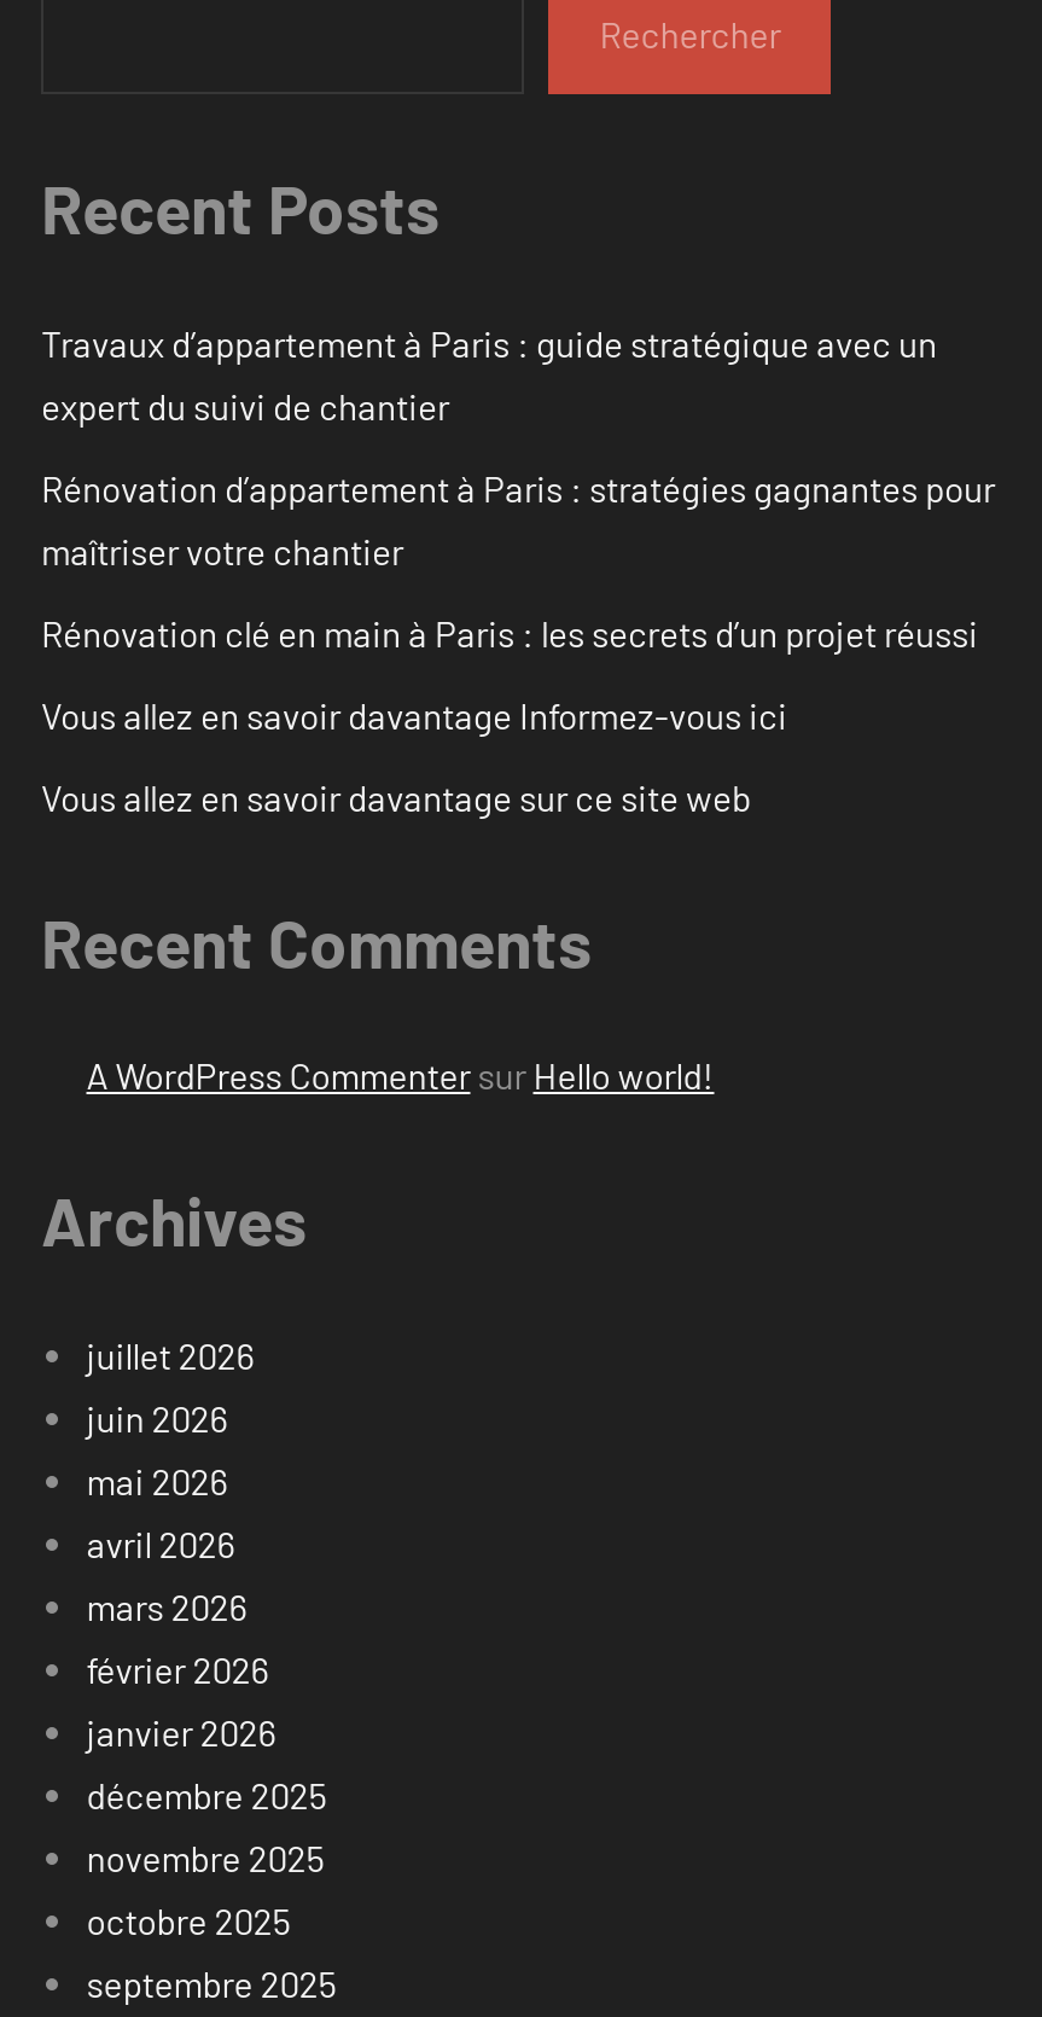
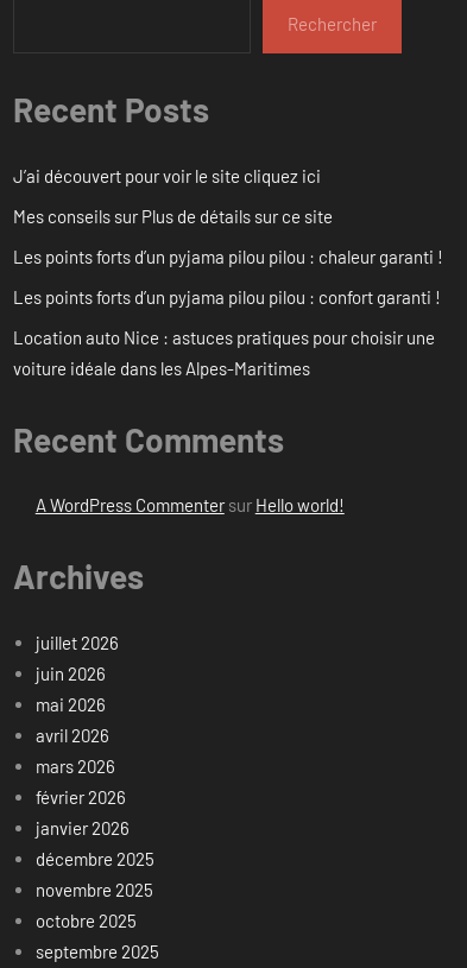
- Travaux d’appartement à Paris : guide stratégique avec un
- expert du suivi de chantier
+ J’ai découvert pour voir le site cliquez ici

- Rénovation d’appartement à Paris : stratégies gagnantes pour
- maîtriser votre chantier
+ Mes conseils sur Plus de détails sur ce site

- Rénovation clé en main à Paris : les secrets d’un projet réussi
+ Les points forts d’un pyjama pilou pilou : chaleur garanti !

- Vous allez en savoir davantage Informez-vous ici
+ Les points forts d’un pyjama pilou pilou : confort garanti !

- Vous allez en savoir davantage sur ce site web
+ Location auto Nice : astuces pratiques pour choisir une
+ voiture idéale dans les Alpes-Maritimes
